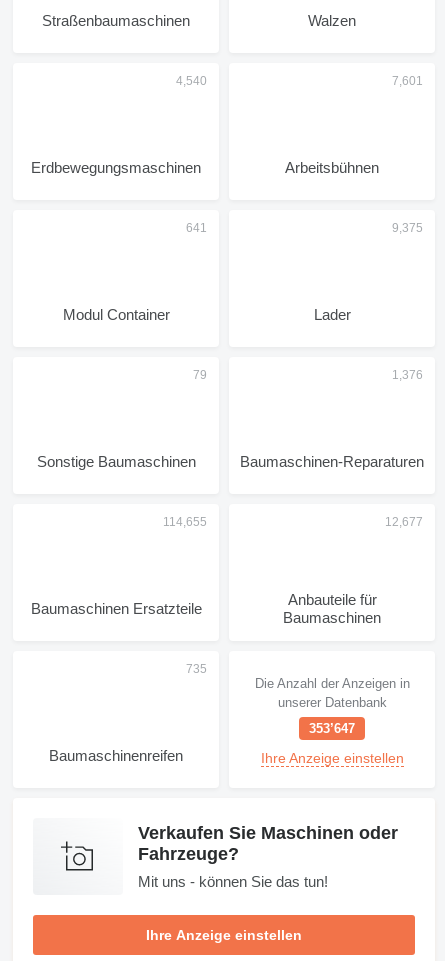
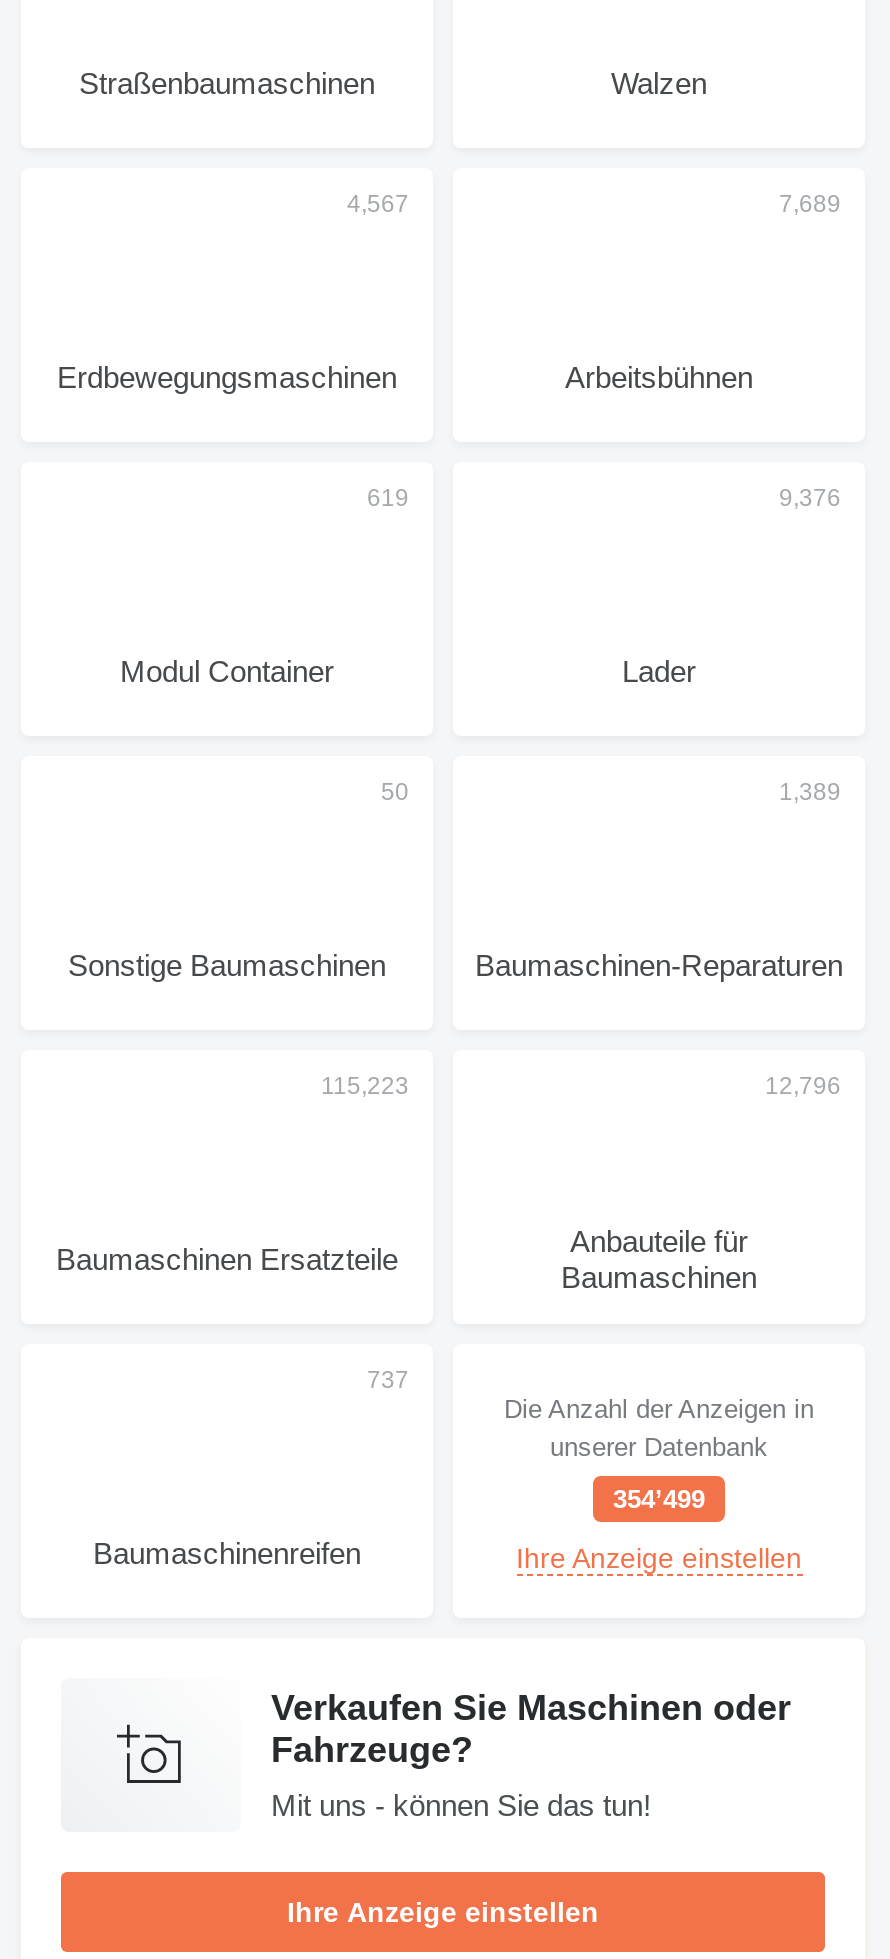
- 353’647
+ 354’499
